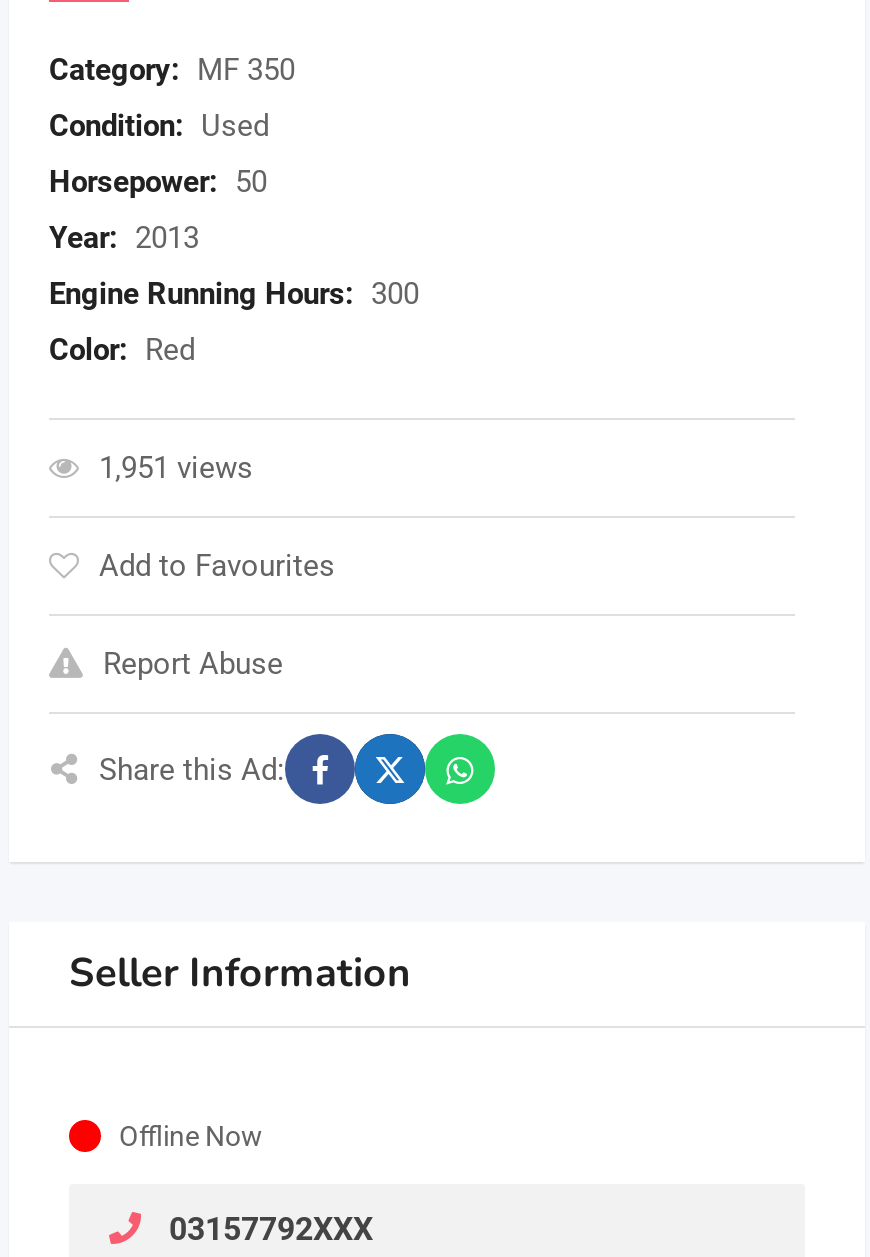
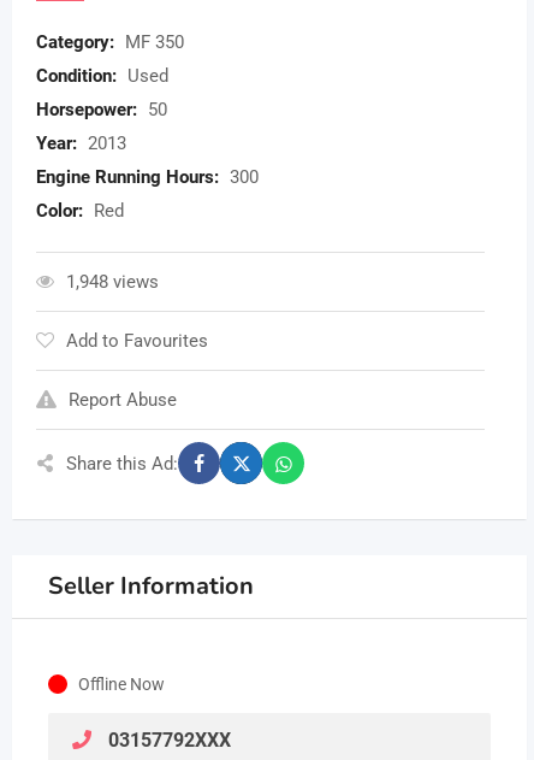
- 1,951 views
+ 1,948 views
